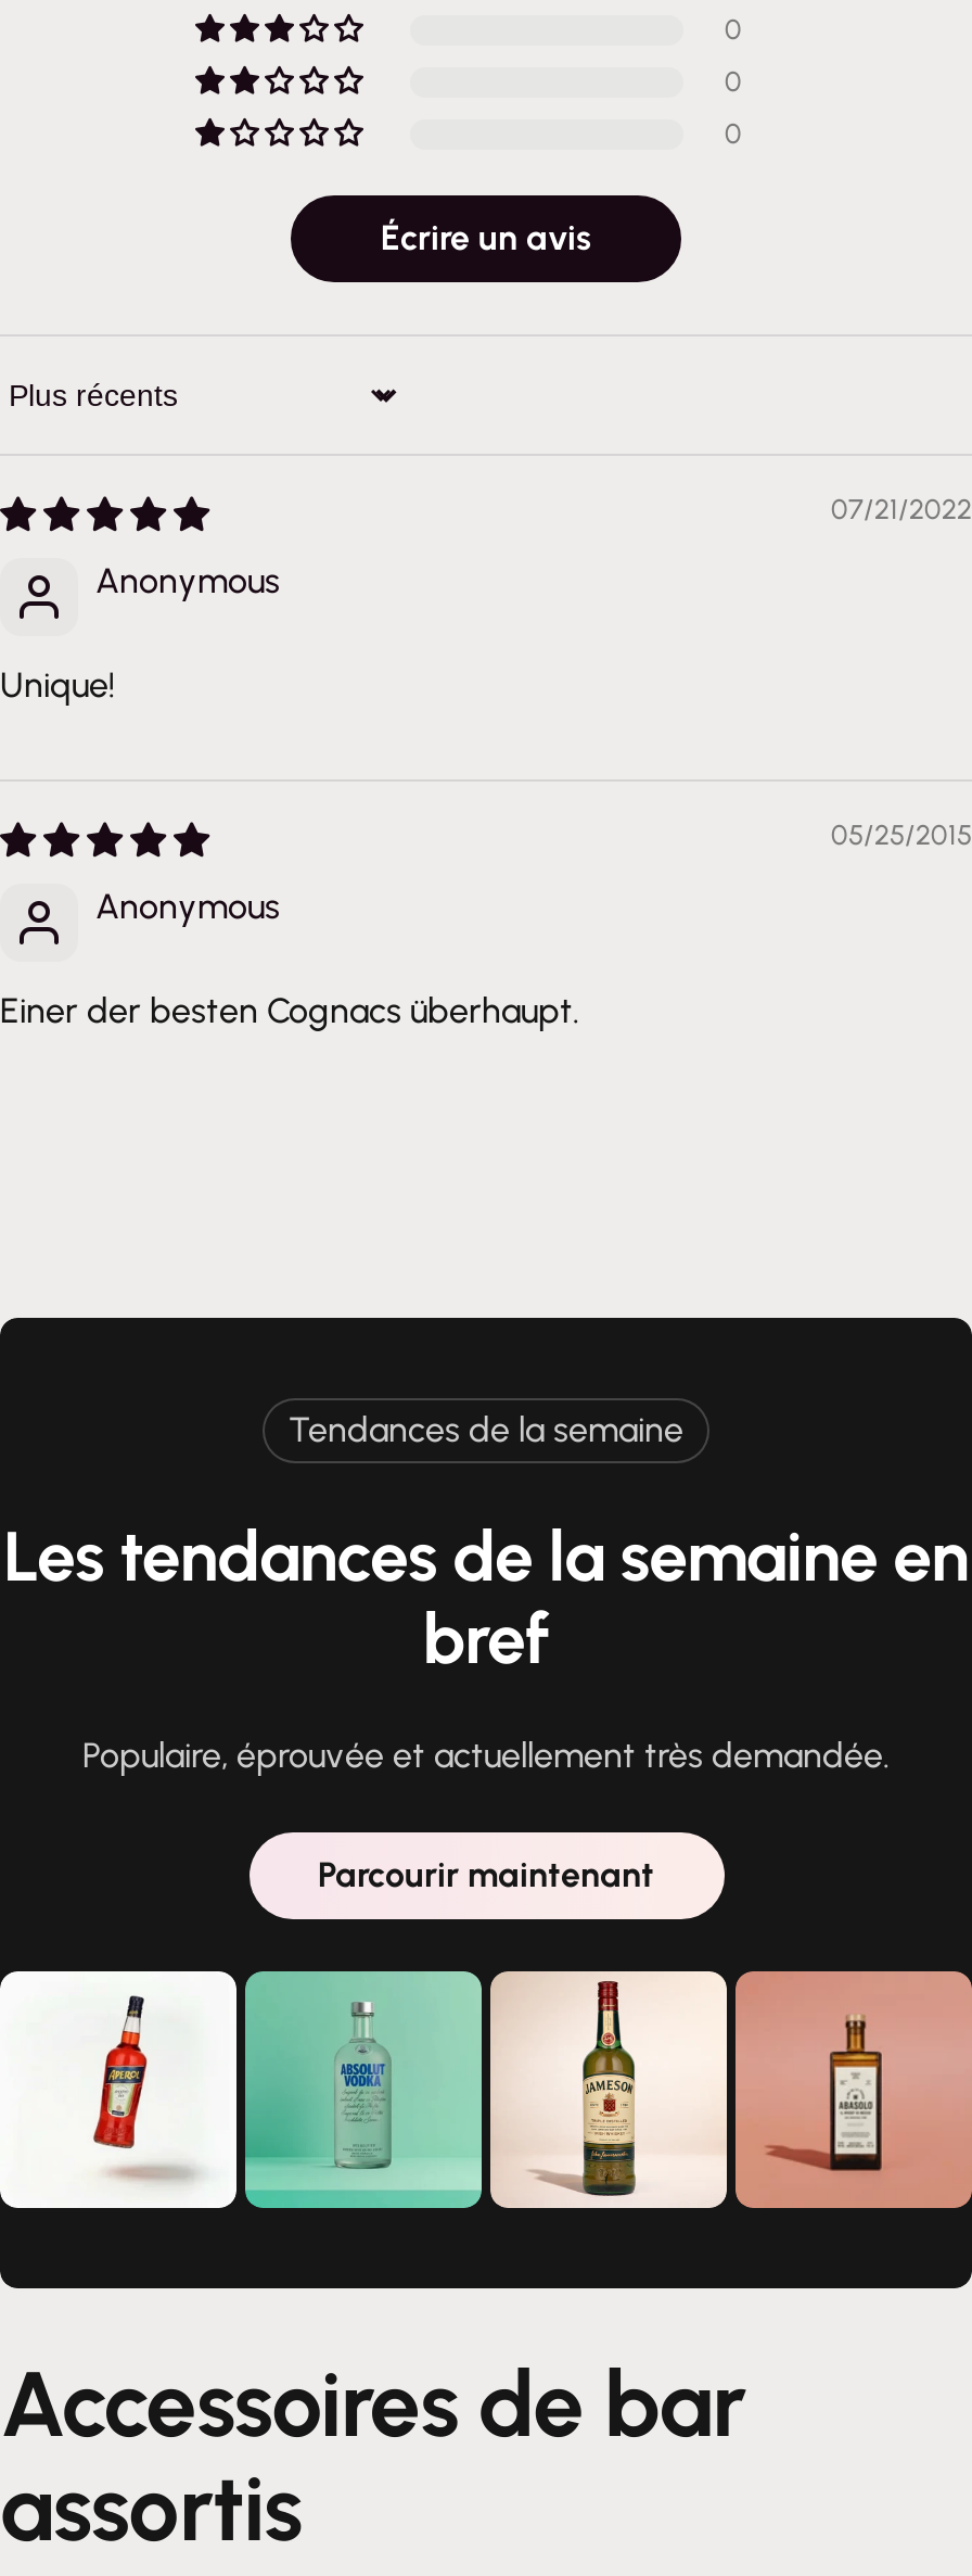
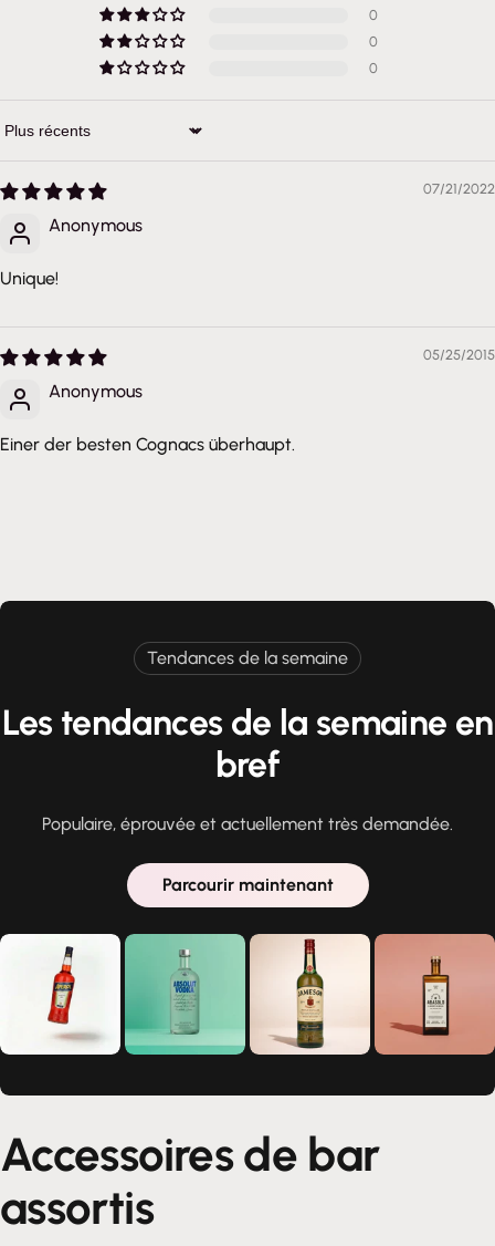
- Écrire un avis
